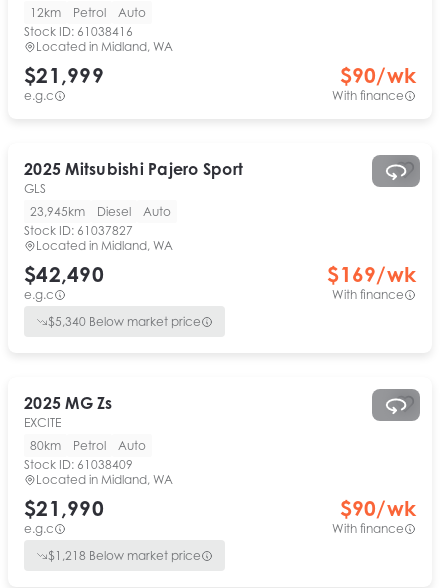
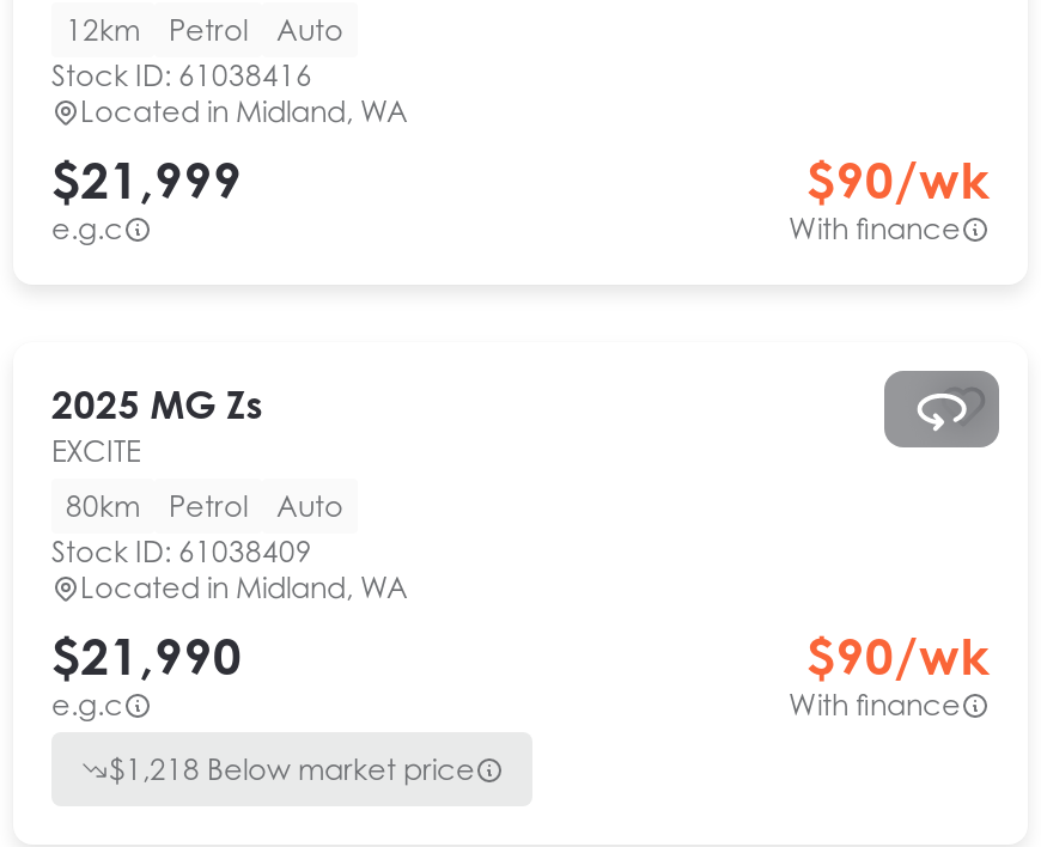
- 2025 Mitsubishi Pajero Sport
- GLS
- 23,945km
- Diesel
- Auto
- Stock ID: 61037827
- Located in Midland, WA
- $42,490
- e.g.c

- $169/wk
- With finance
- $5,340 Below market price
